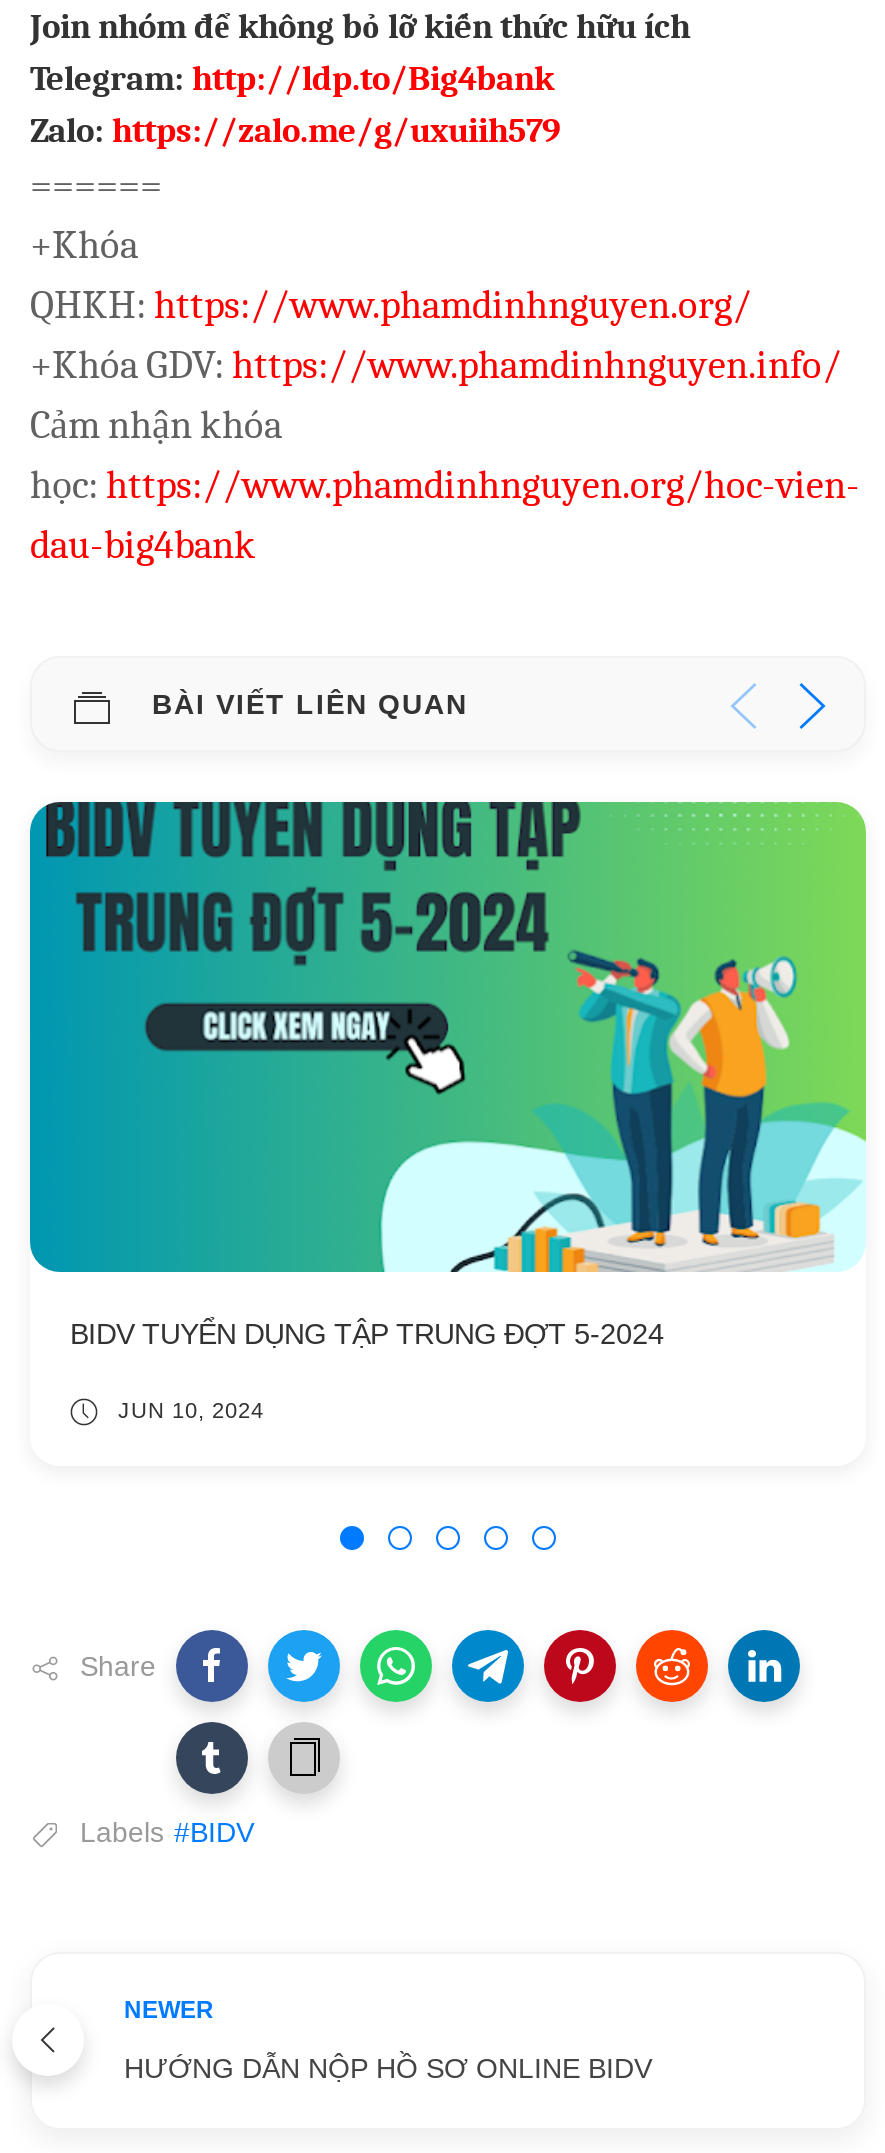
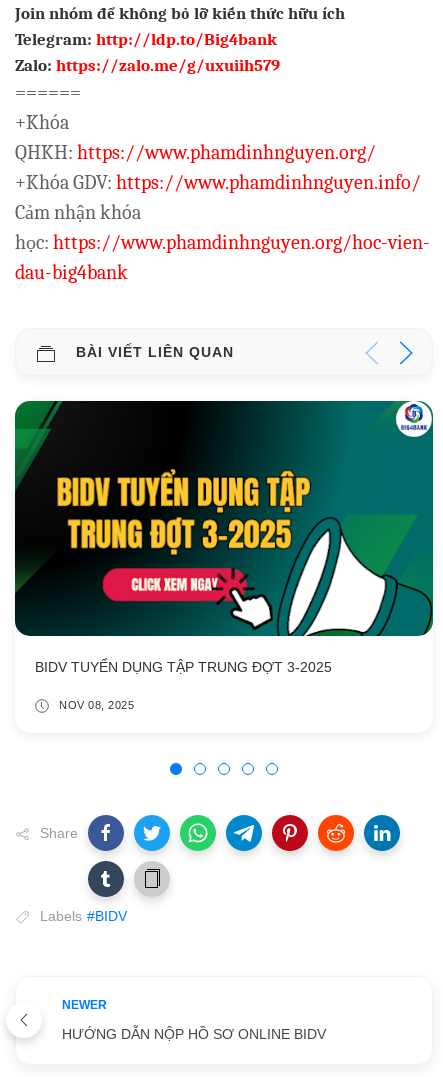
- [image]
- BIDV TUYỂN DỤNG TẬP TRUNG ĐỢT 5-2024
+ [image]
+ BIDV TUYỂN DỤNG TẬP TRUNG ĐỢT 3-2025

- JUN 10, 2024
+ NOV 08, 2025
